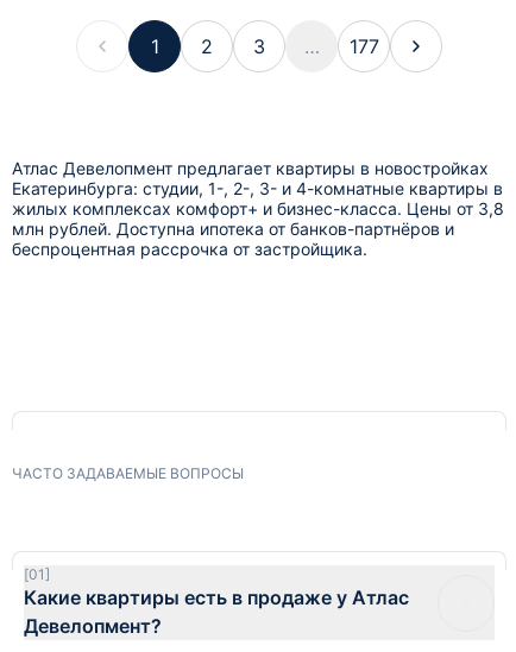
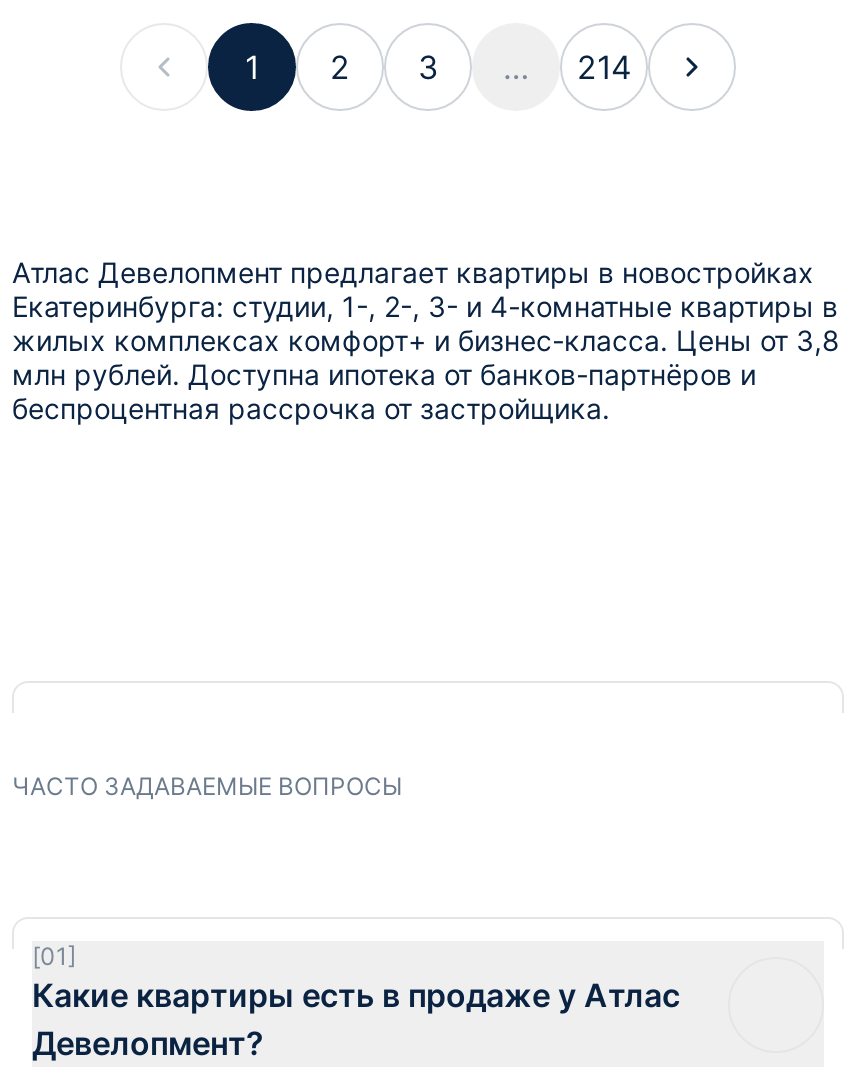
- 177
+ 214
